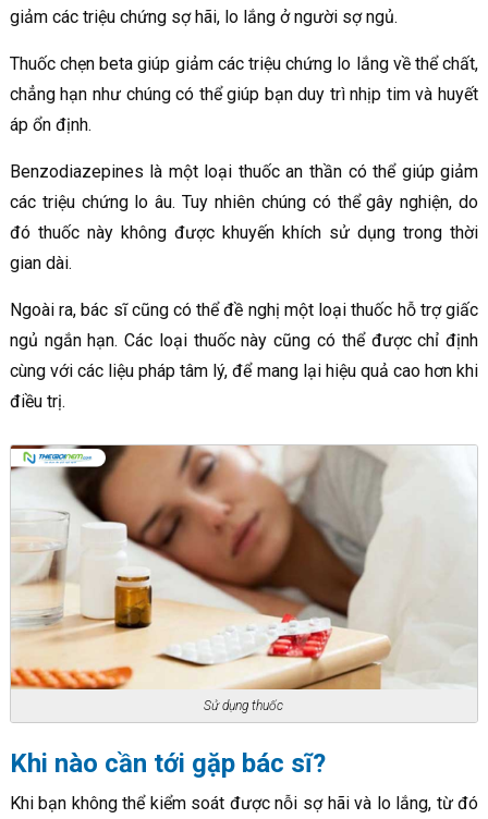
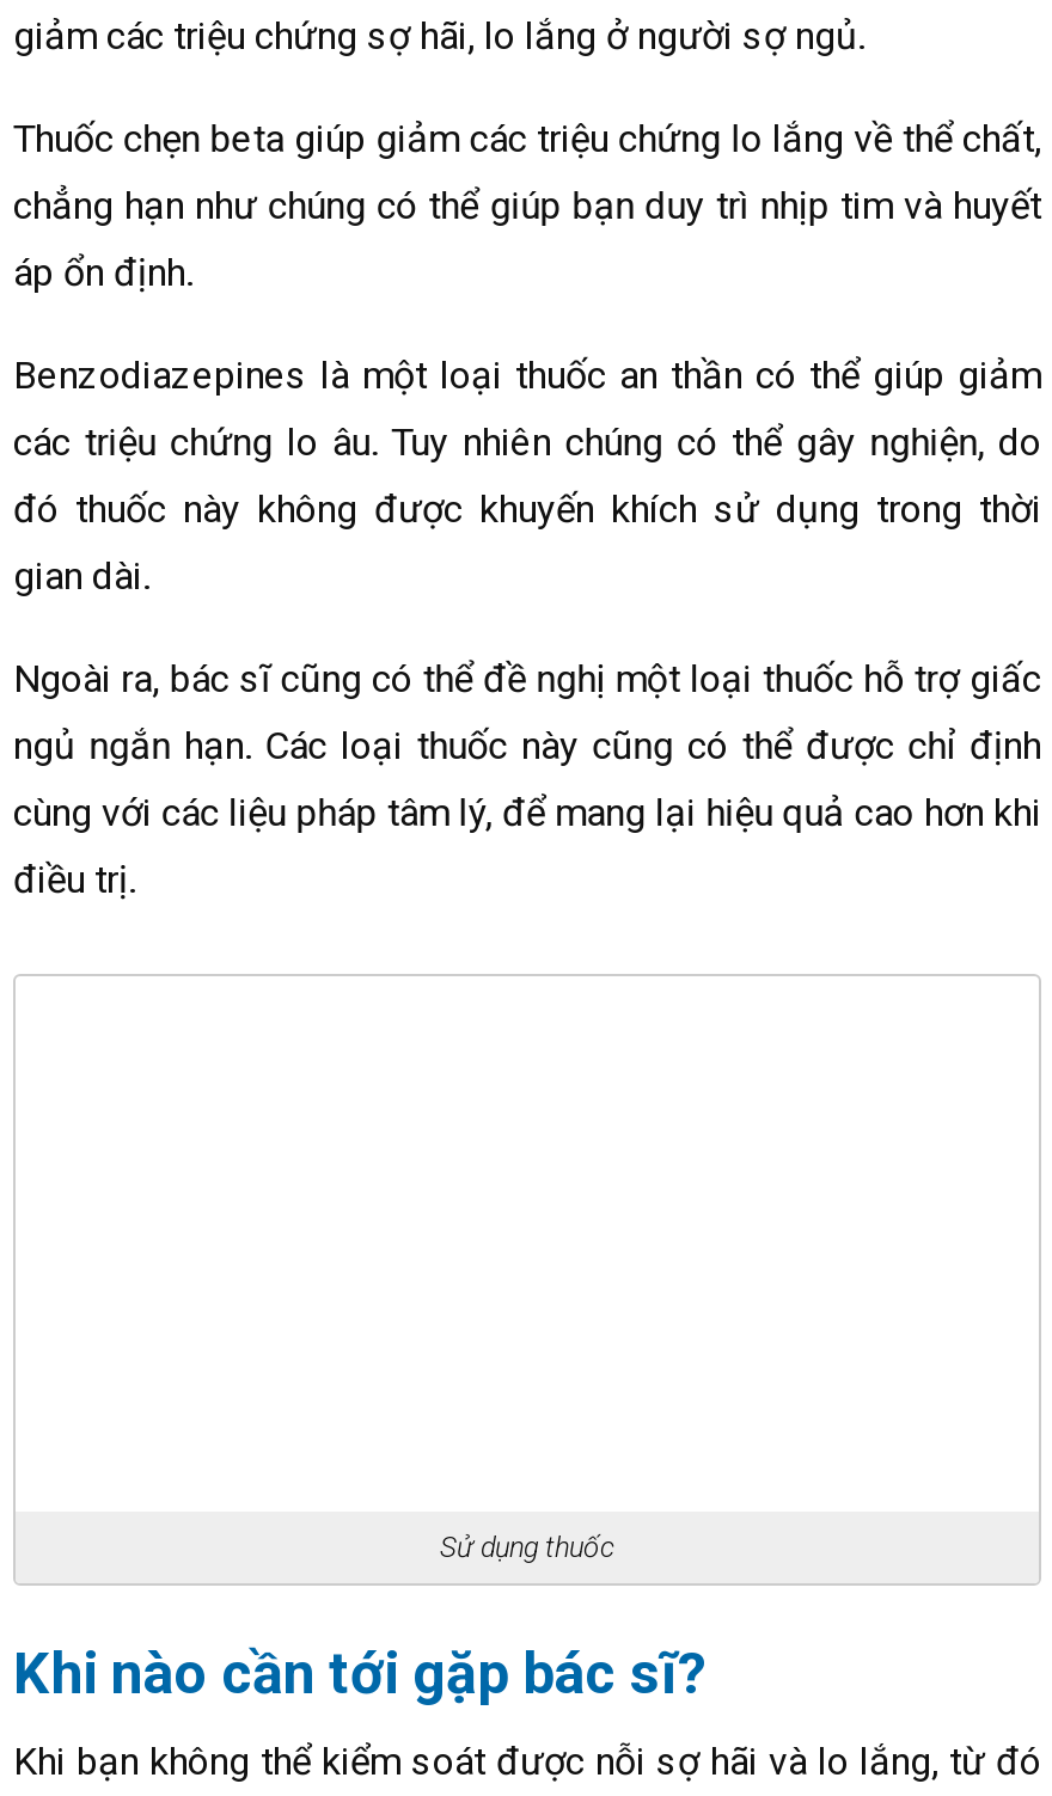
- [image]
